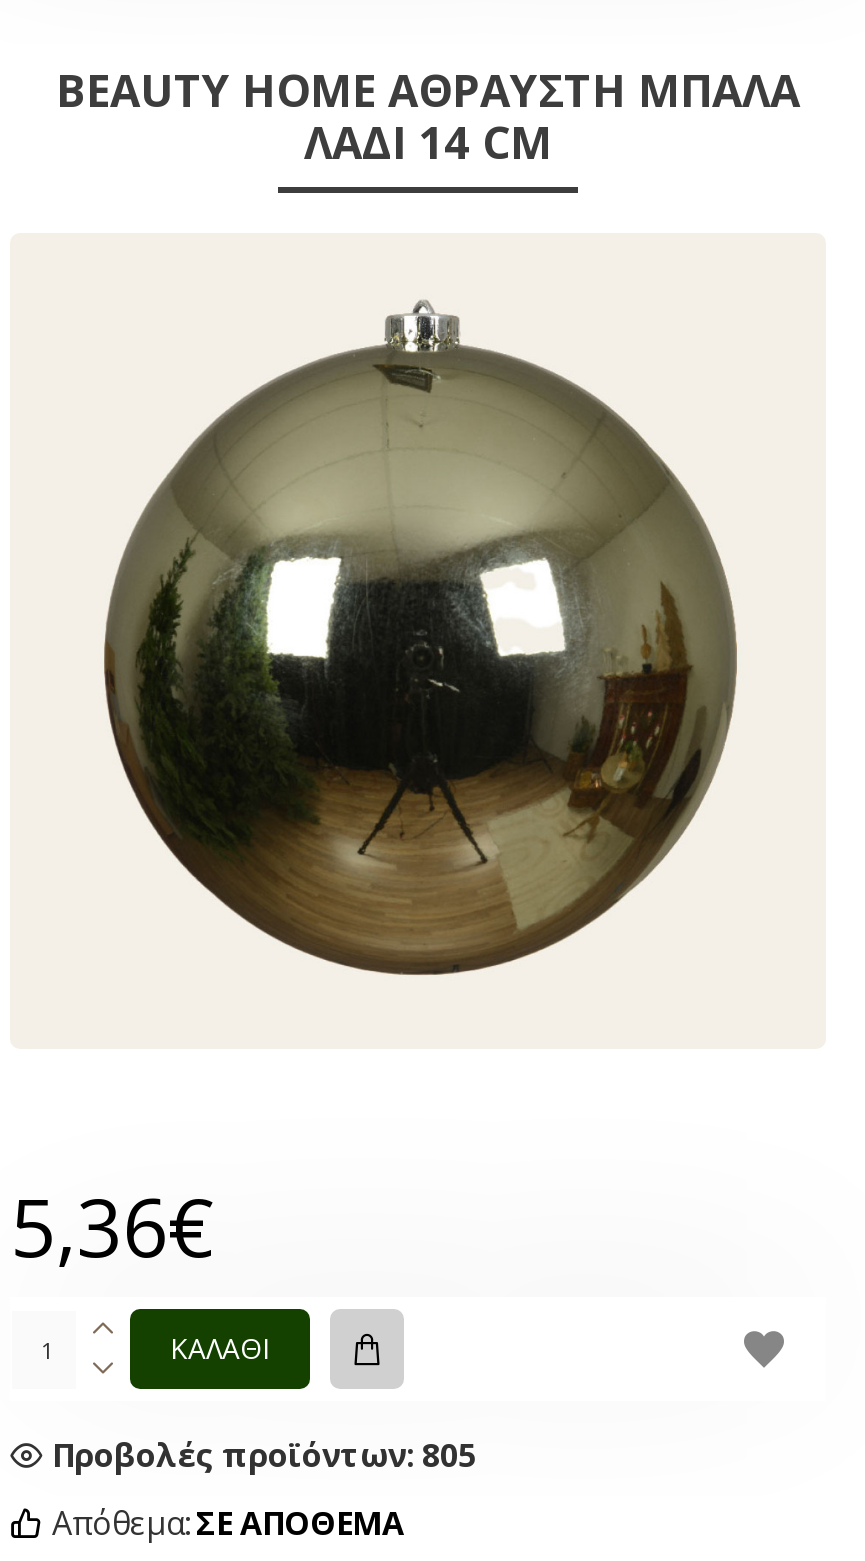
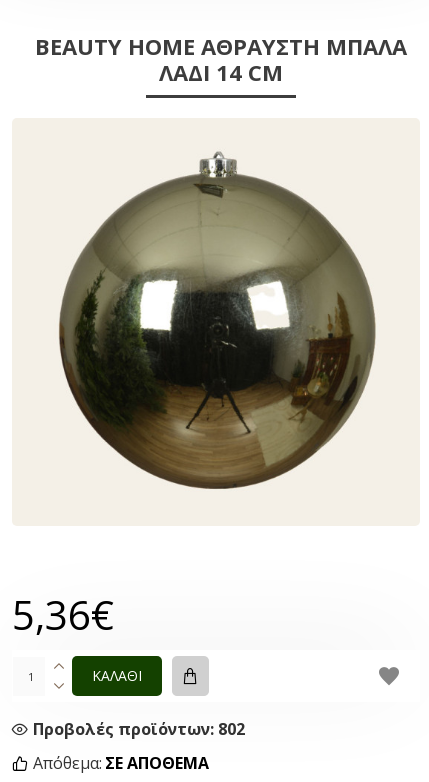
- Προβολές προϊόντων: 805
+ Προβολές προϊόντων: 802
